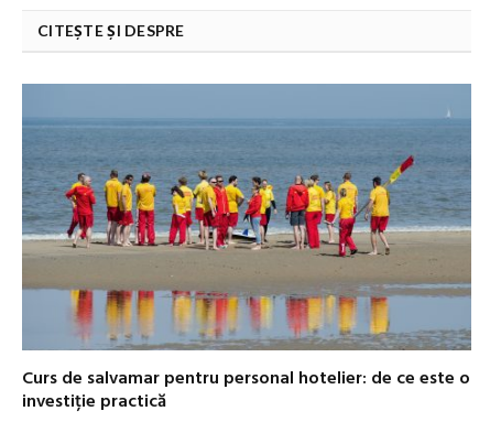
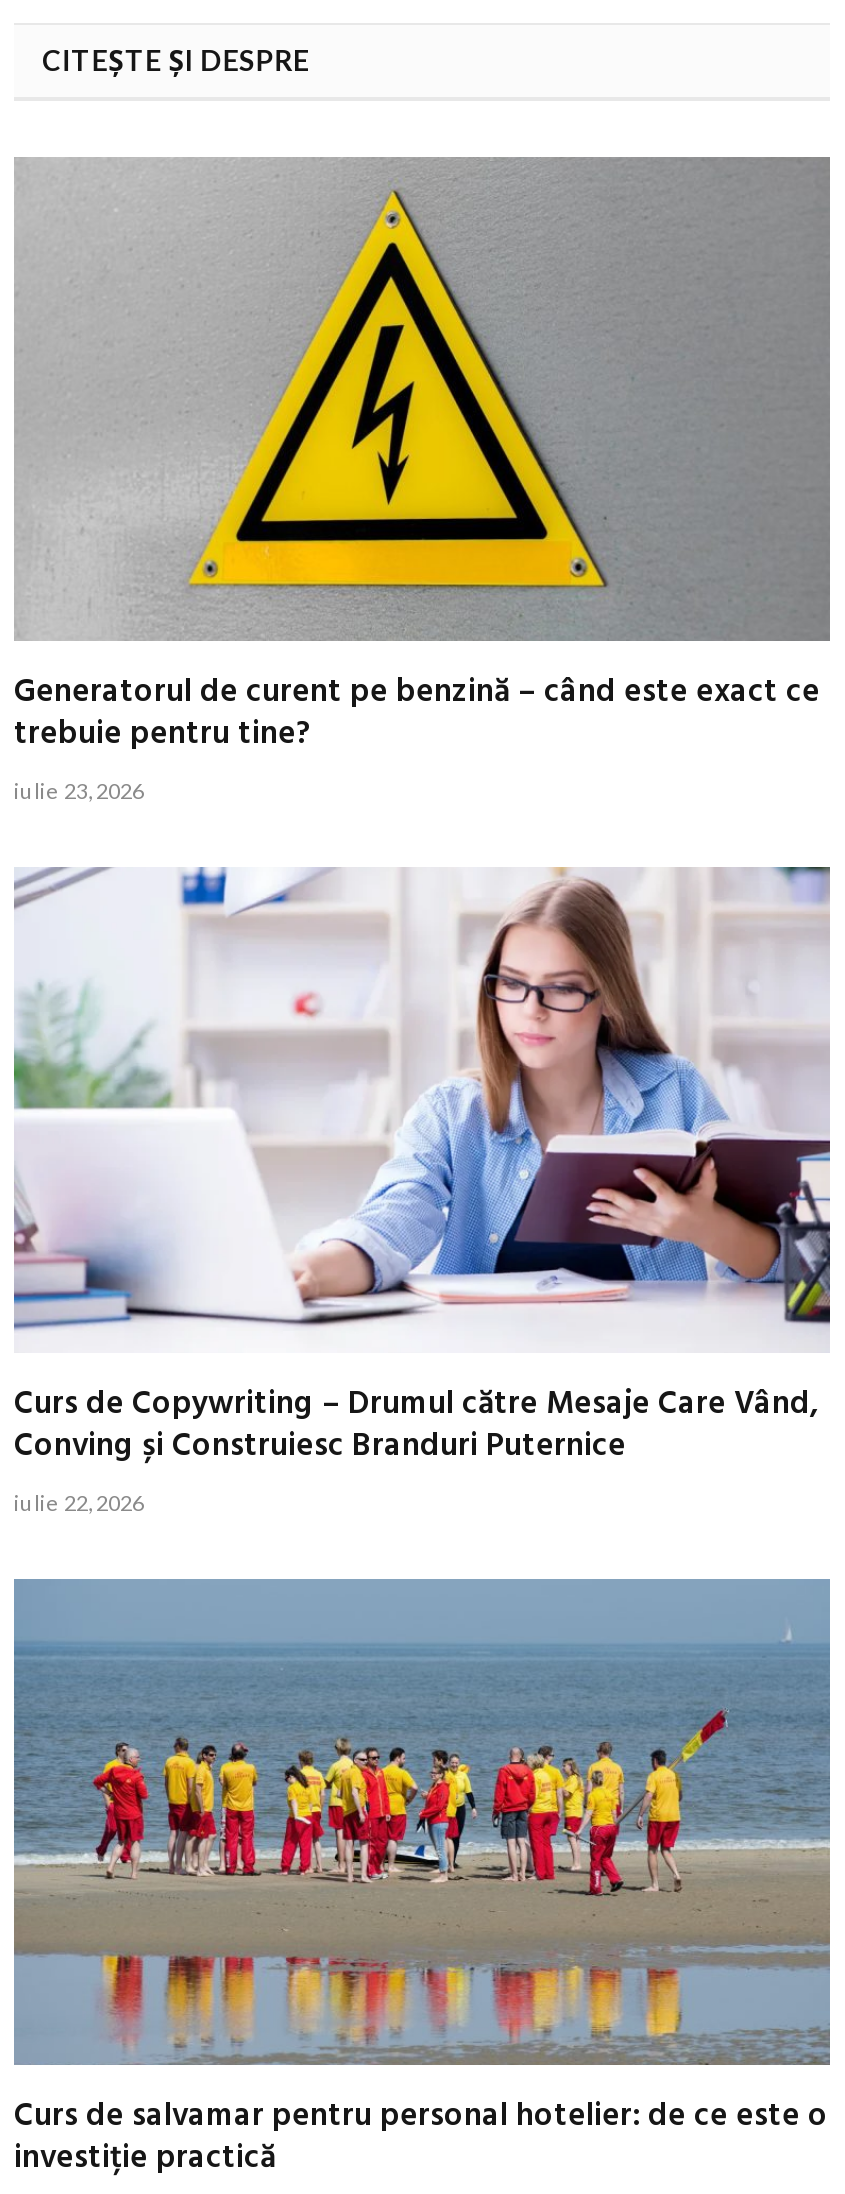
+ [image]
+ Curs de Copywriting – Drumul către Mesaje Care Vând,
+ Conving și Construiesc Branduri Puternice
+ iulie 22, 2026

+ [image]
+ Generatorul de curent pe benzină – când este exact ce
+ trebuie pentru tine?
+ iulie 23, 2026
